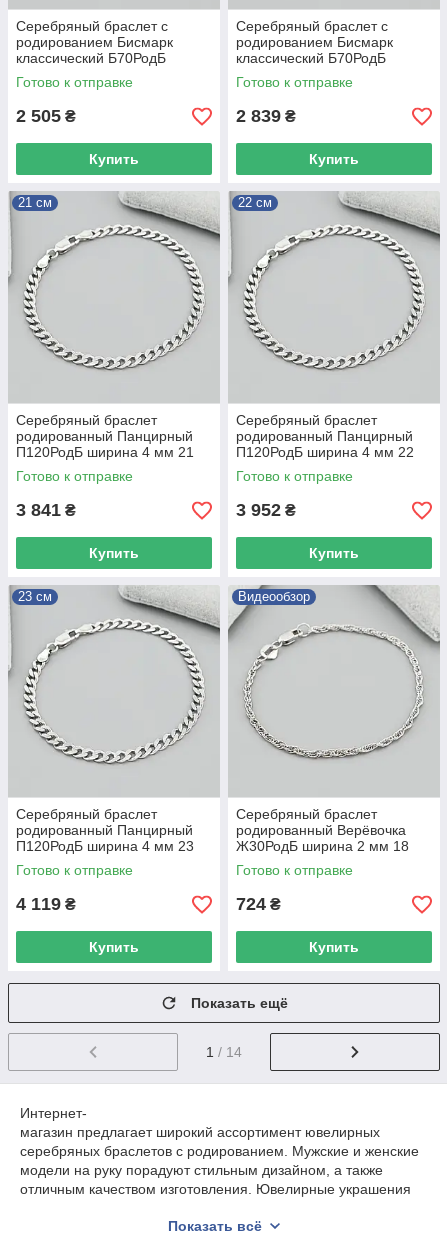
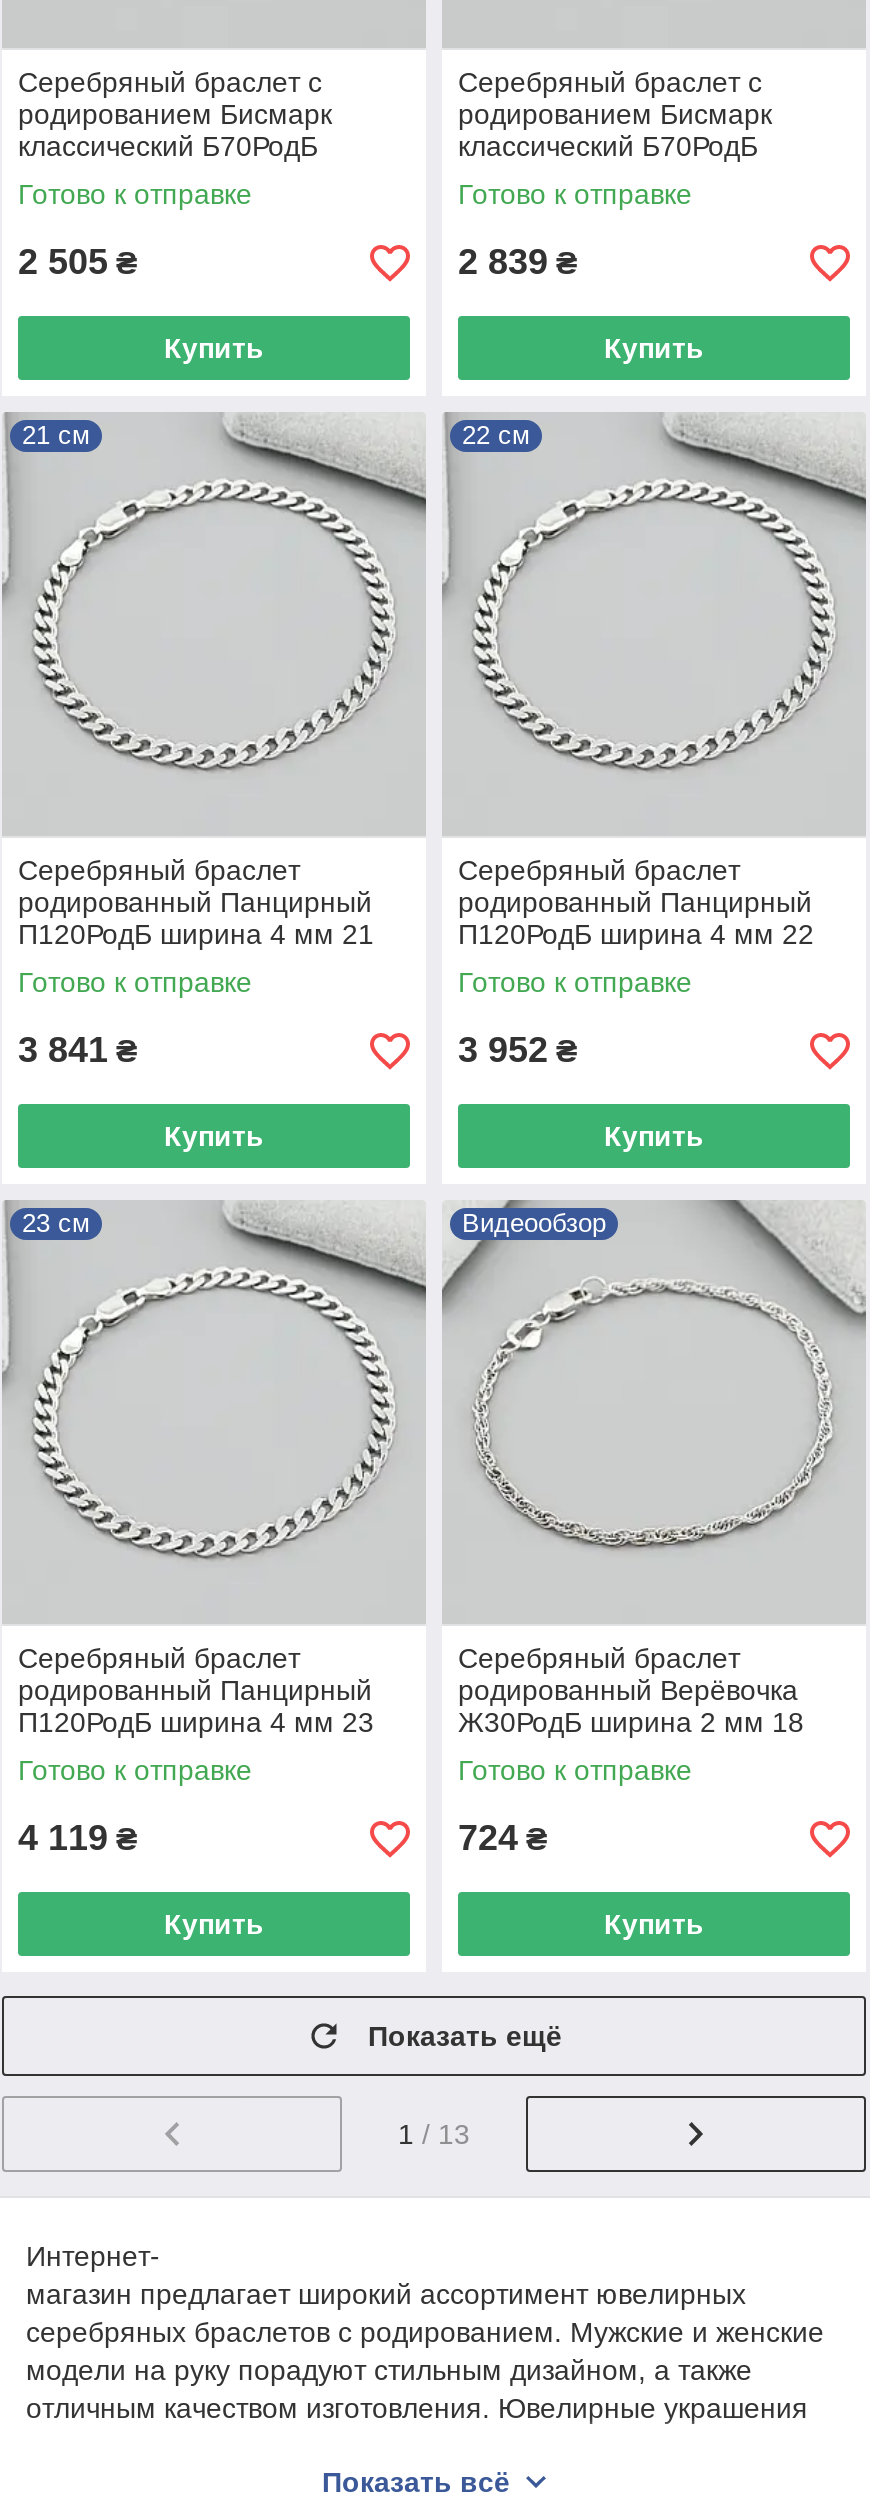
- 1 / 14
+ 1 / 13
